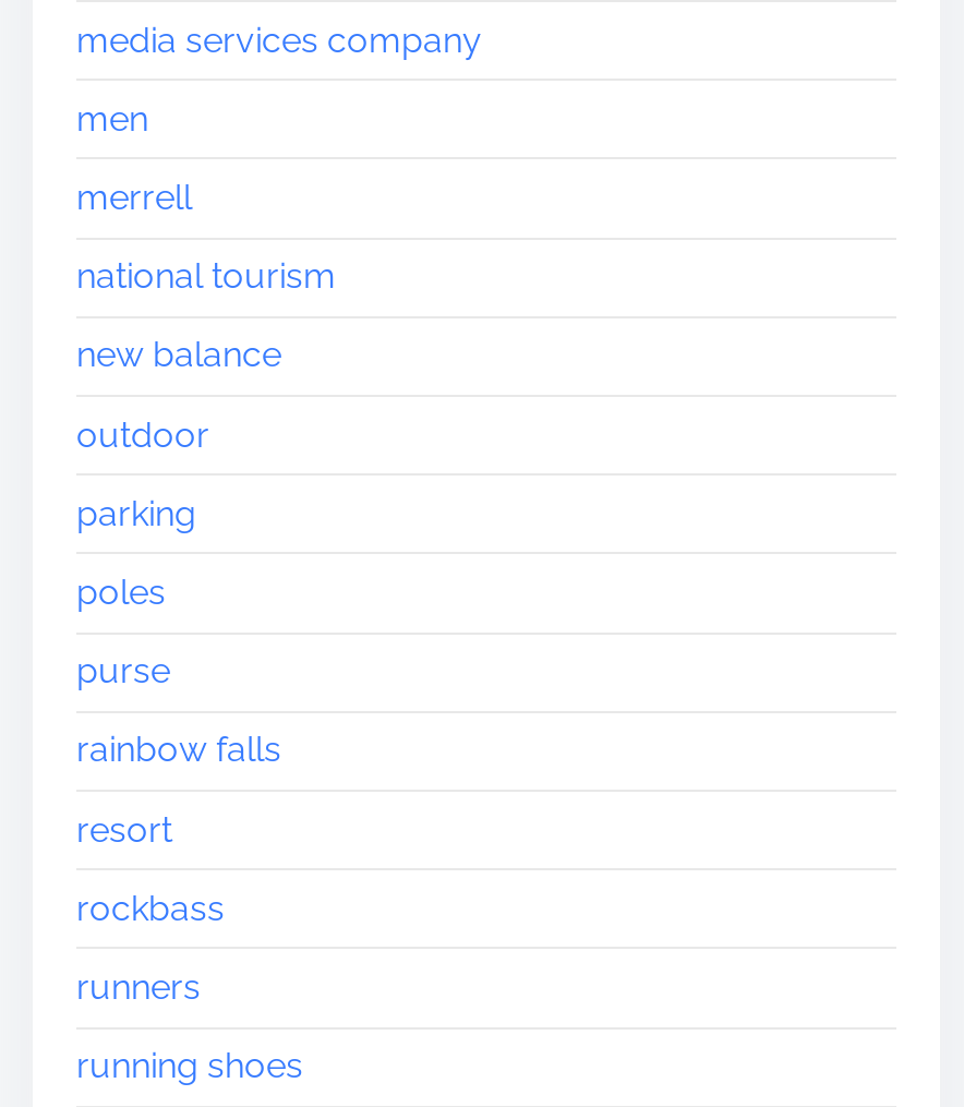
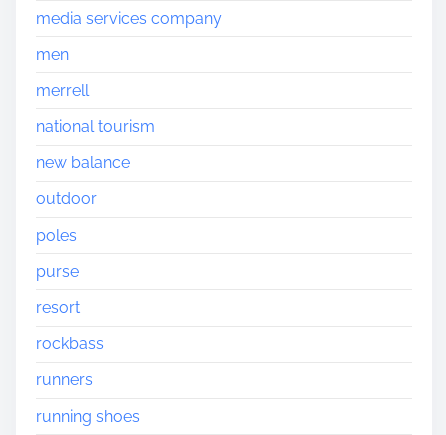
- parking

- rainbow falls
